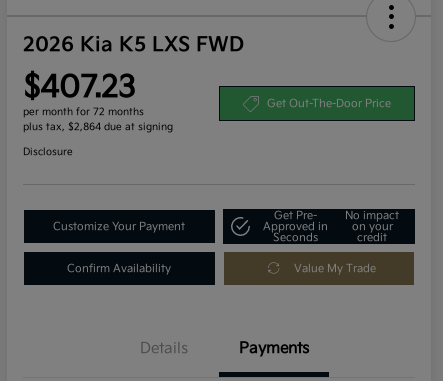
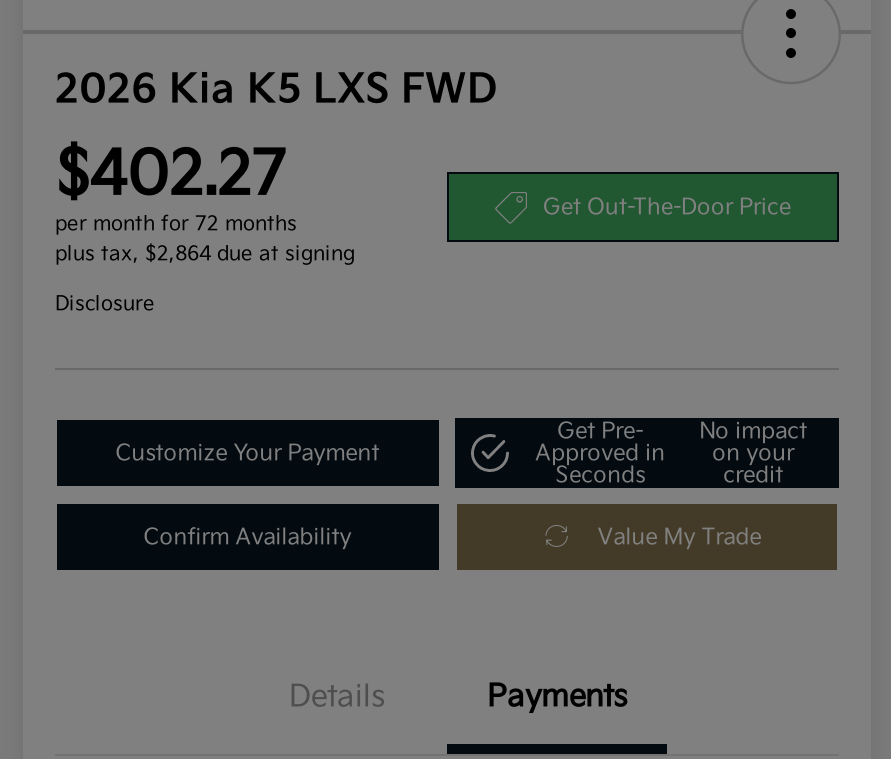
- $407.23
+ $402.27
